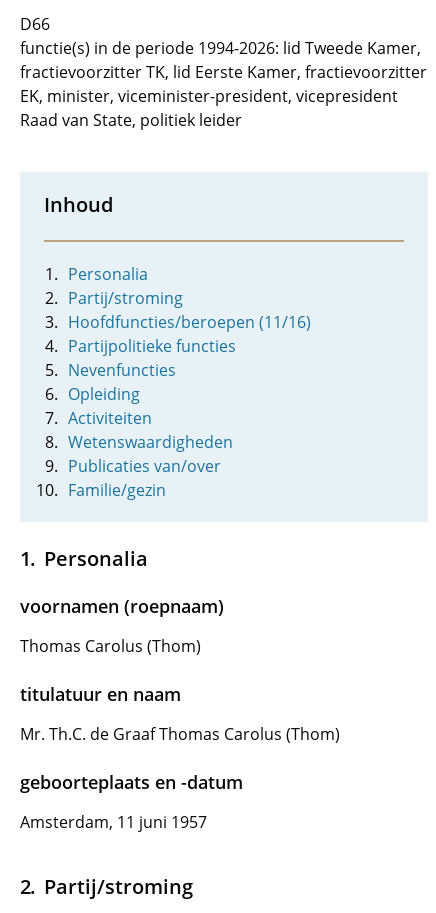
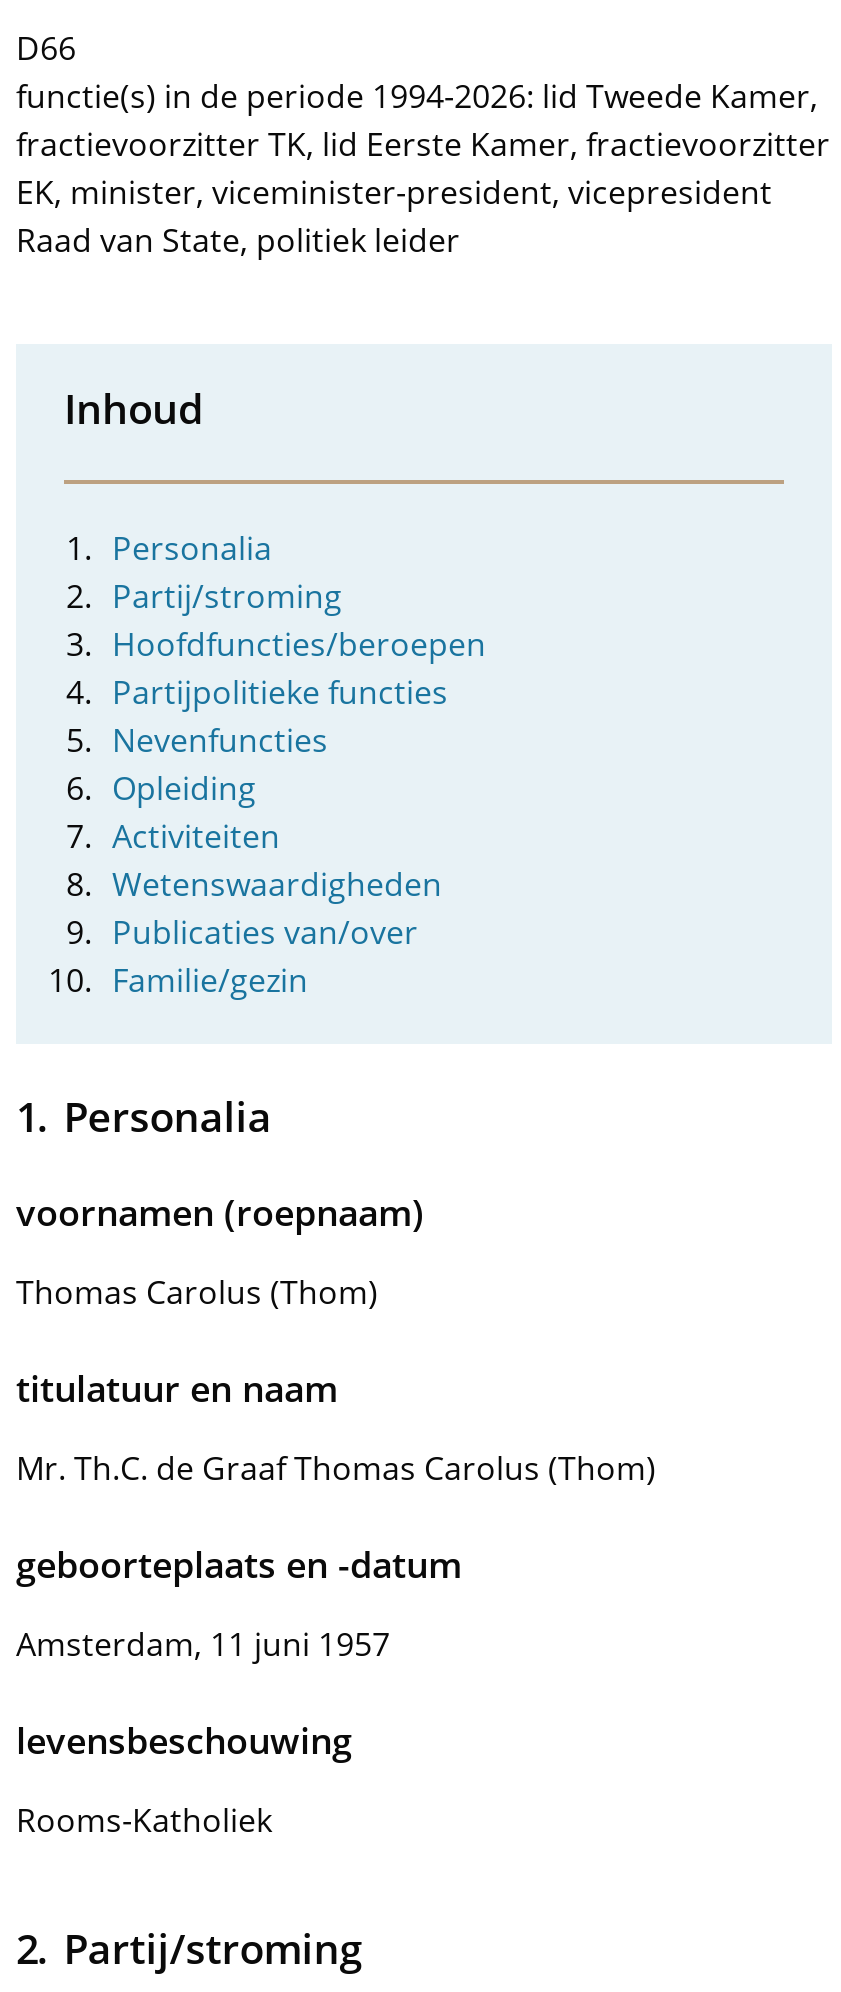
- Hoofdfuncties/beroepen (11/16)
+ Hoofdfuncties/beroepen

+ levensbeschouwing
+ Rooms-Katholiek
